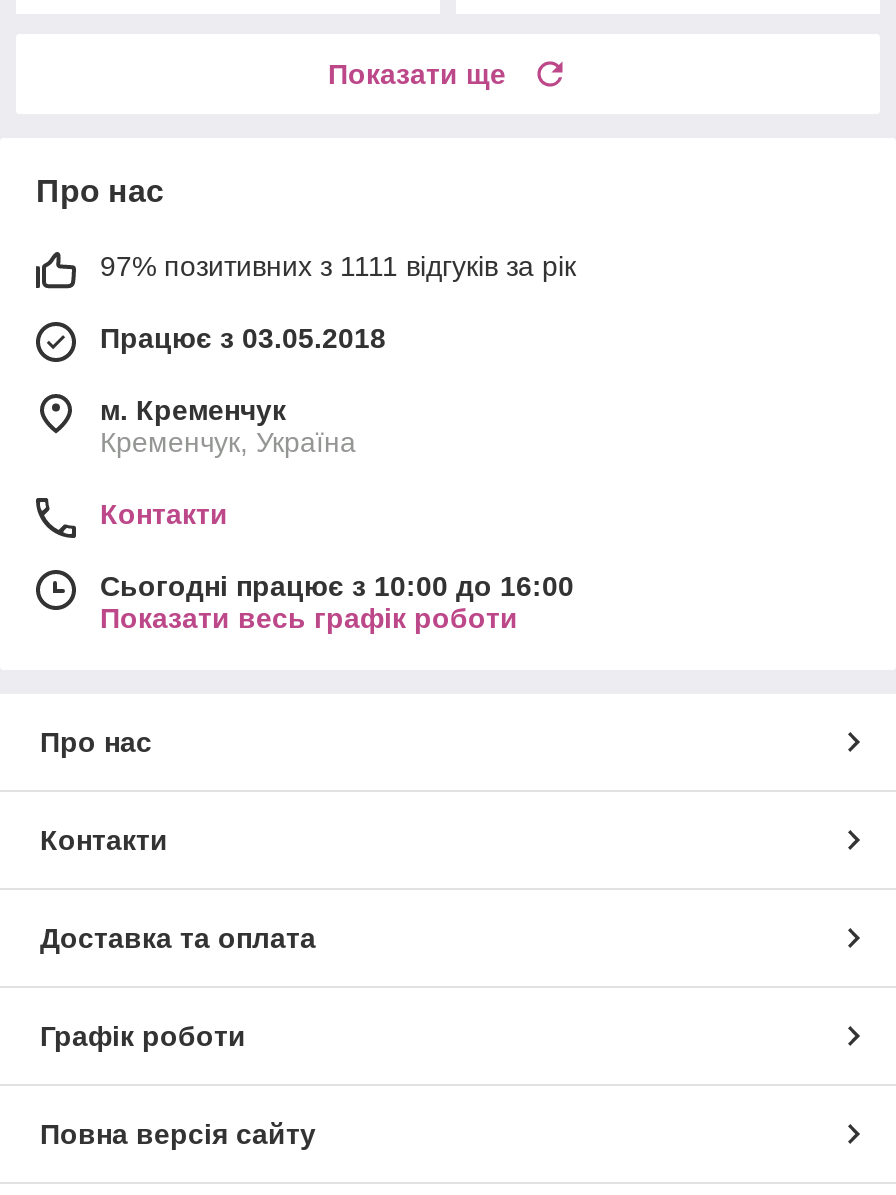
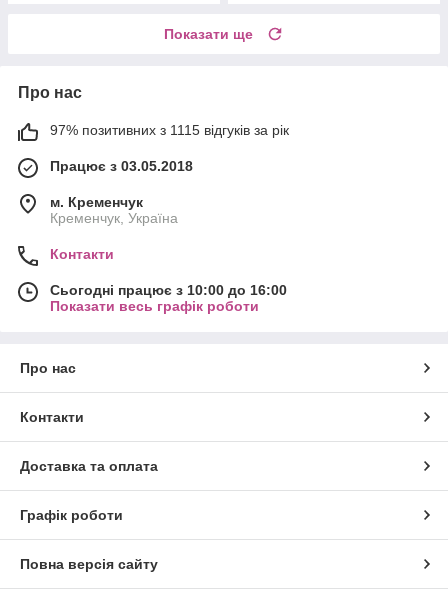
- 97% позитивних з 1111 відгуків за рік
+ 97% позитивних з 1115 відгуків за рік
